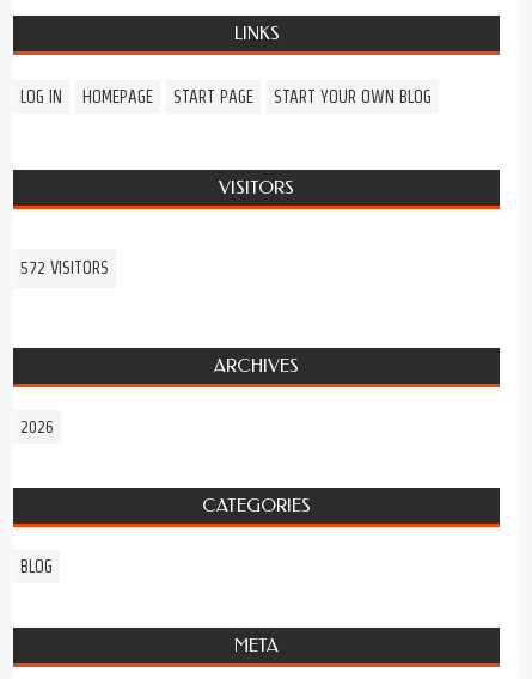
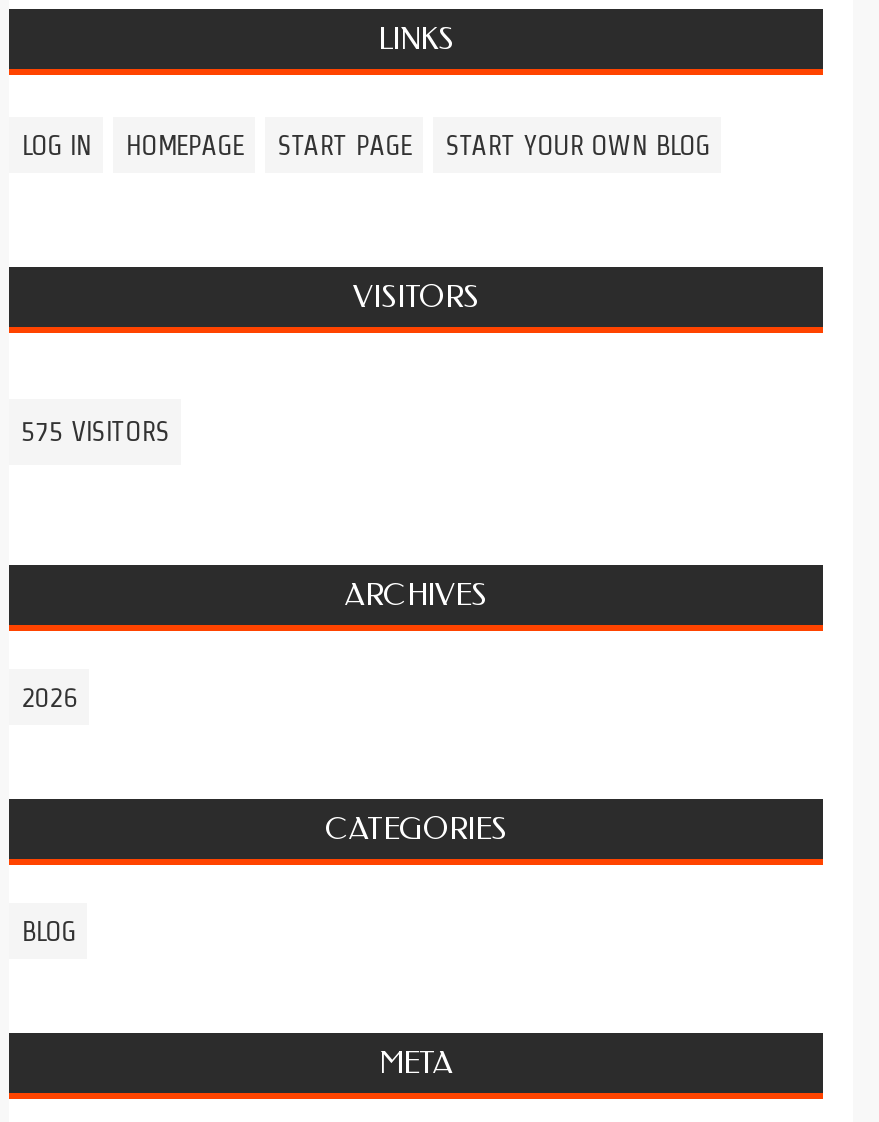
- 572 VISITORS
+ 575 VISITORS
